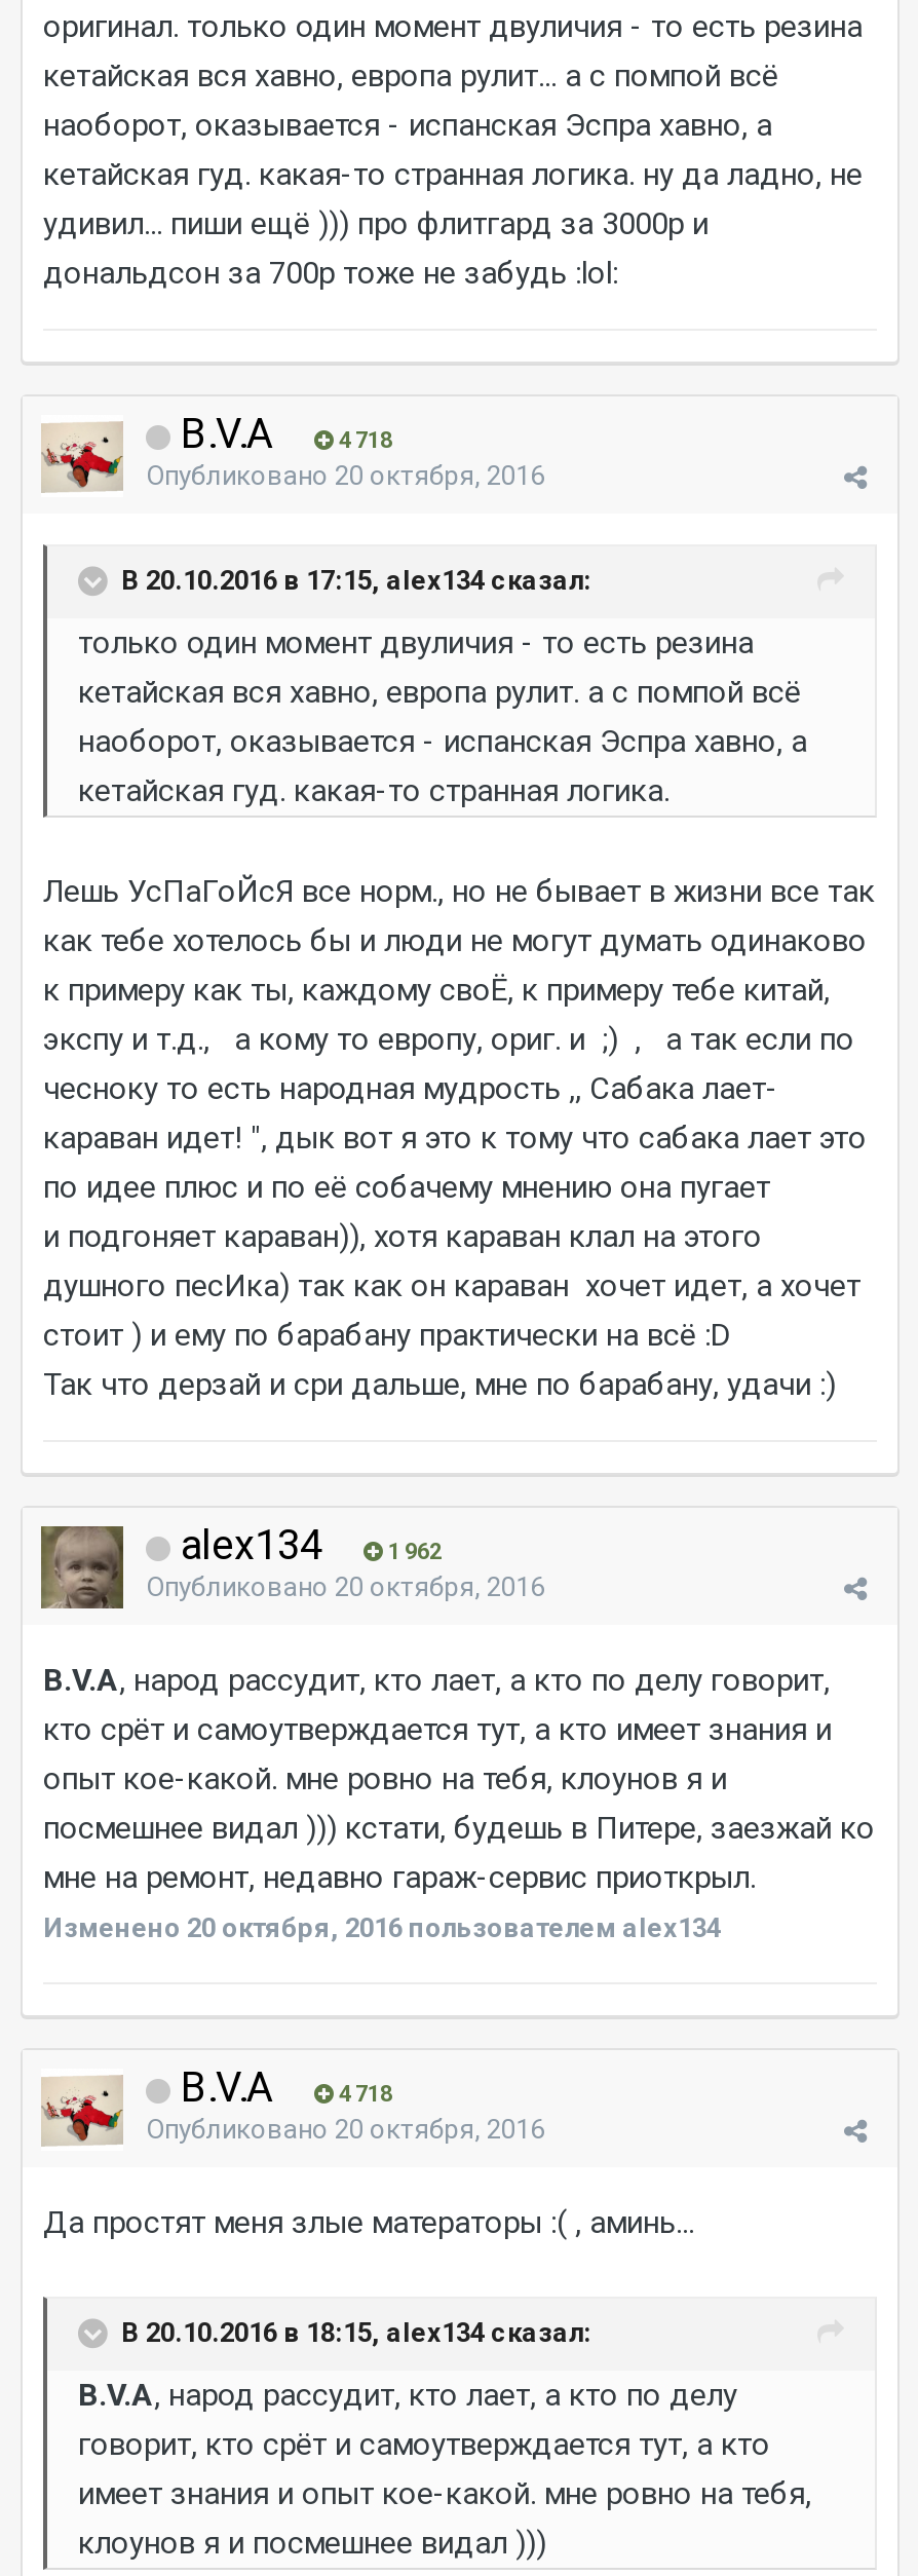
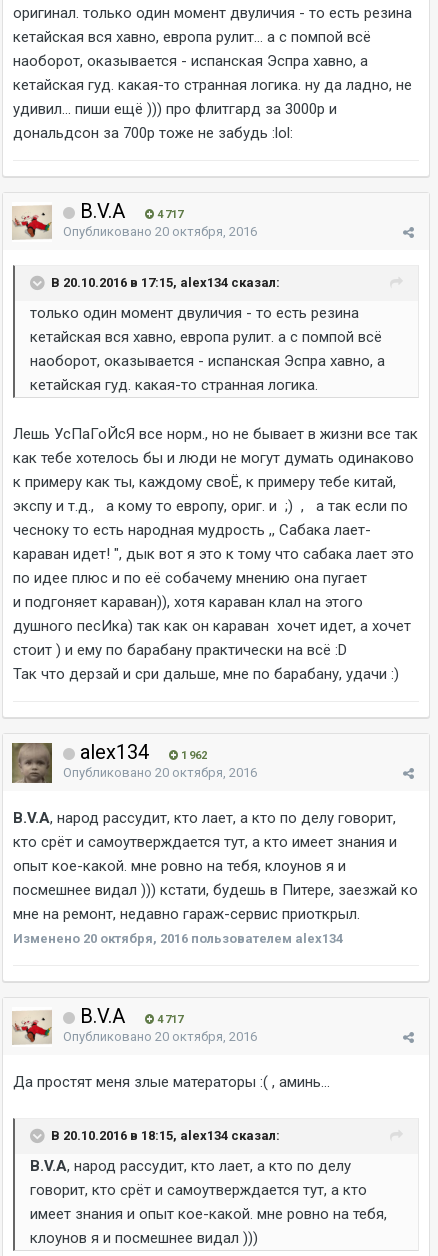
- B.V.A 4 718
+ B.V.A 4 717

- B.V.A 4 718
+ B.V.A 4 717
